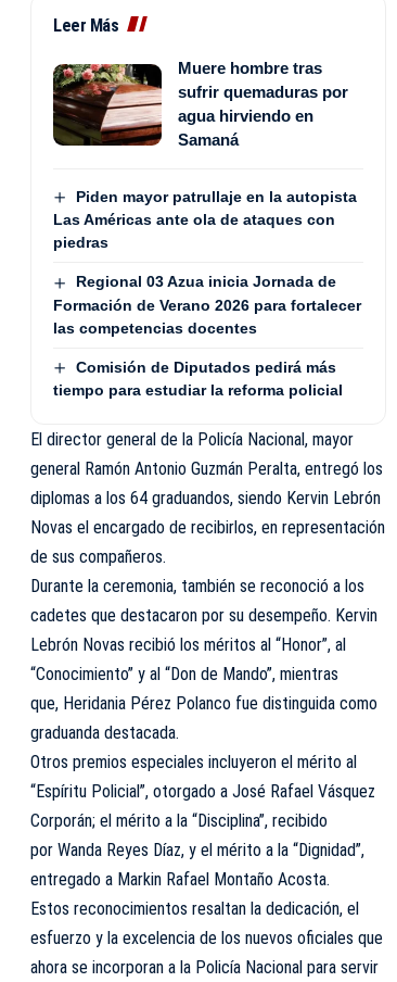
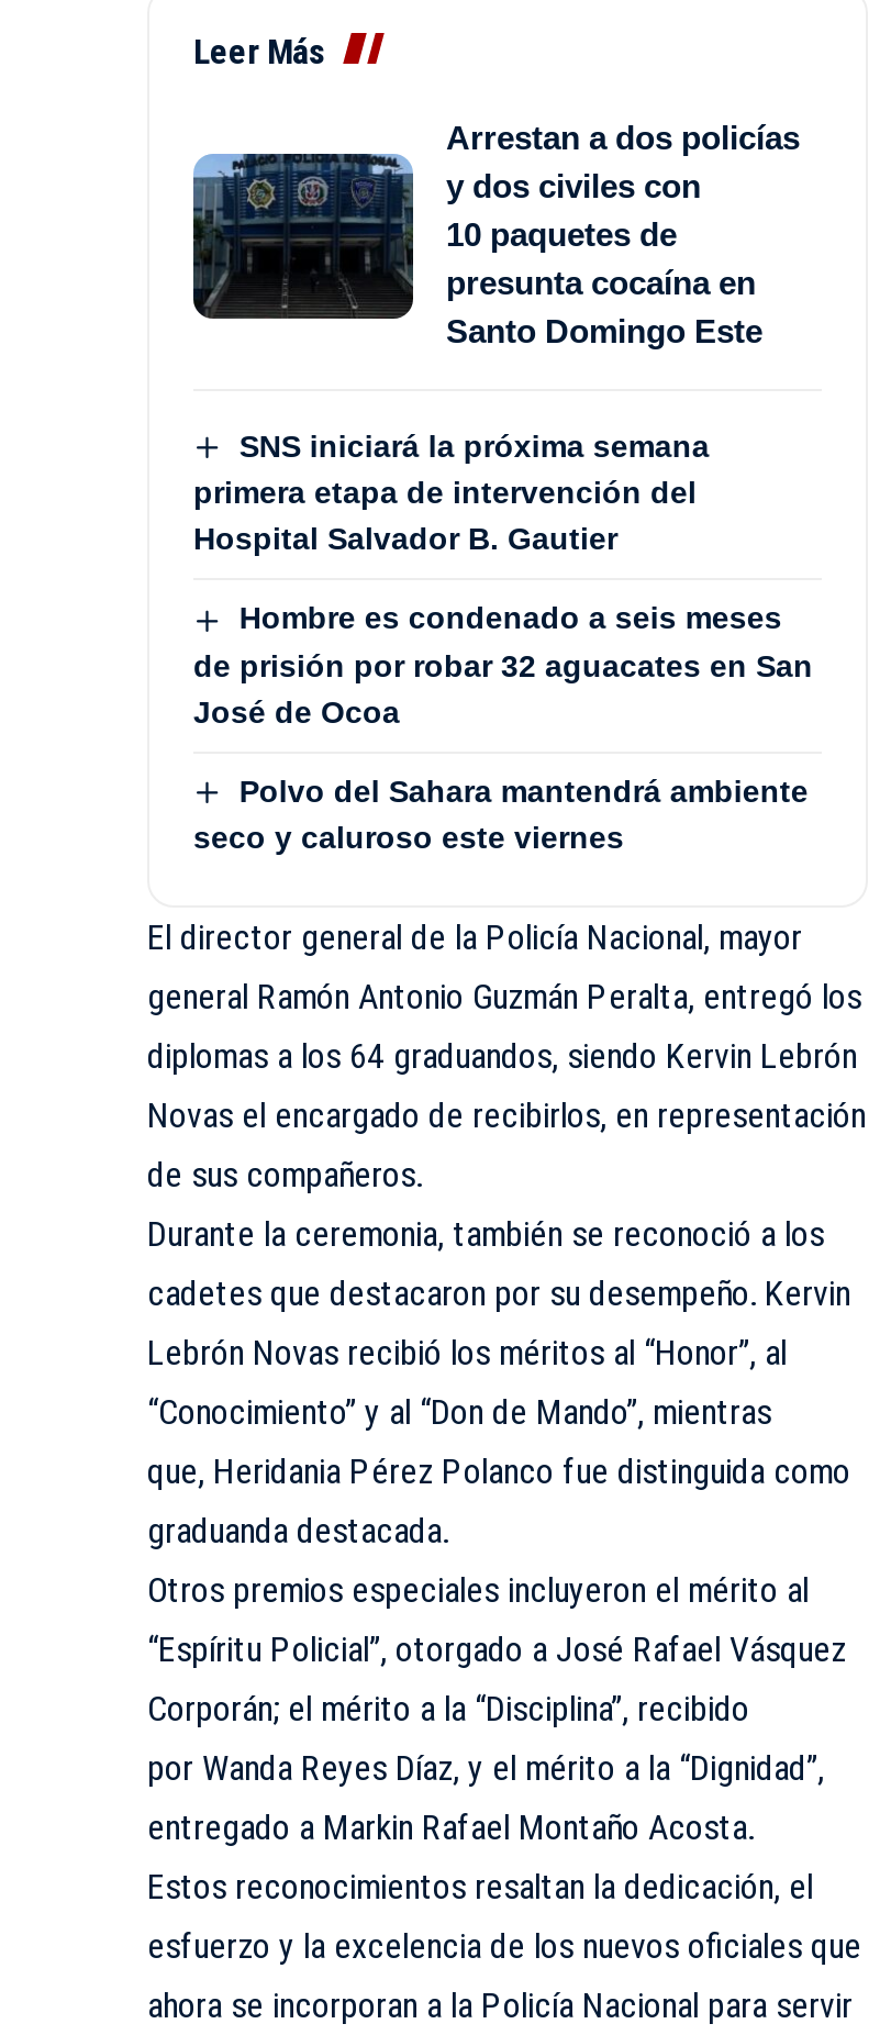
- [image]
- Muere hombre tras
- sufrir quemaduras por
- agua hirviendo en
- Samaná
+ [image]
+ Arrestan a dos policías
+ y dos civiles con
+ 10 paquetes de
+ presunta cocaína en
+ Santo Domingo Este

- Piden mayor patrullaje en la autopista
- Las Américas ante ola de ataques con
- piedras
+ SNS iniciará la próxima semana
+ primera etapa de intervención del
+ Hospital Salvador B. Gautier

- Regional 03 Azua inicia Jornada de
- Formación de Verano 2026 para fortalecer
- las competencias docentes
+ Hombre es condenado a seis meses
+ de prisión por robar 32 aguacates en San
+ José de Ocoa

- Comisión de Diputados pedirá más
- tiempo para estudiar la reforma policial
+ Polvo del Sahara mantendrá ambiente
+ seco y caluroso este viernes
